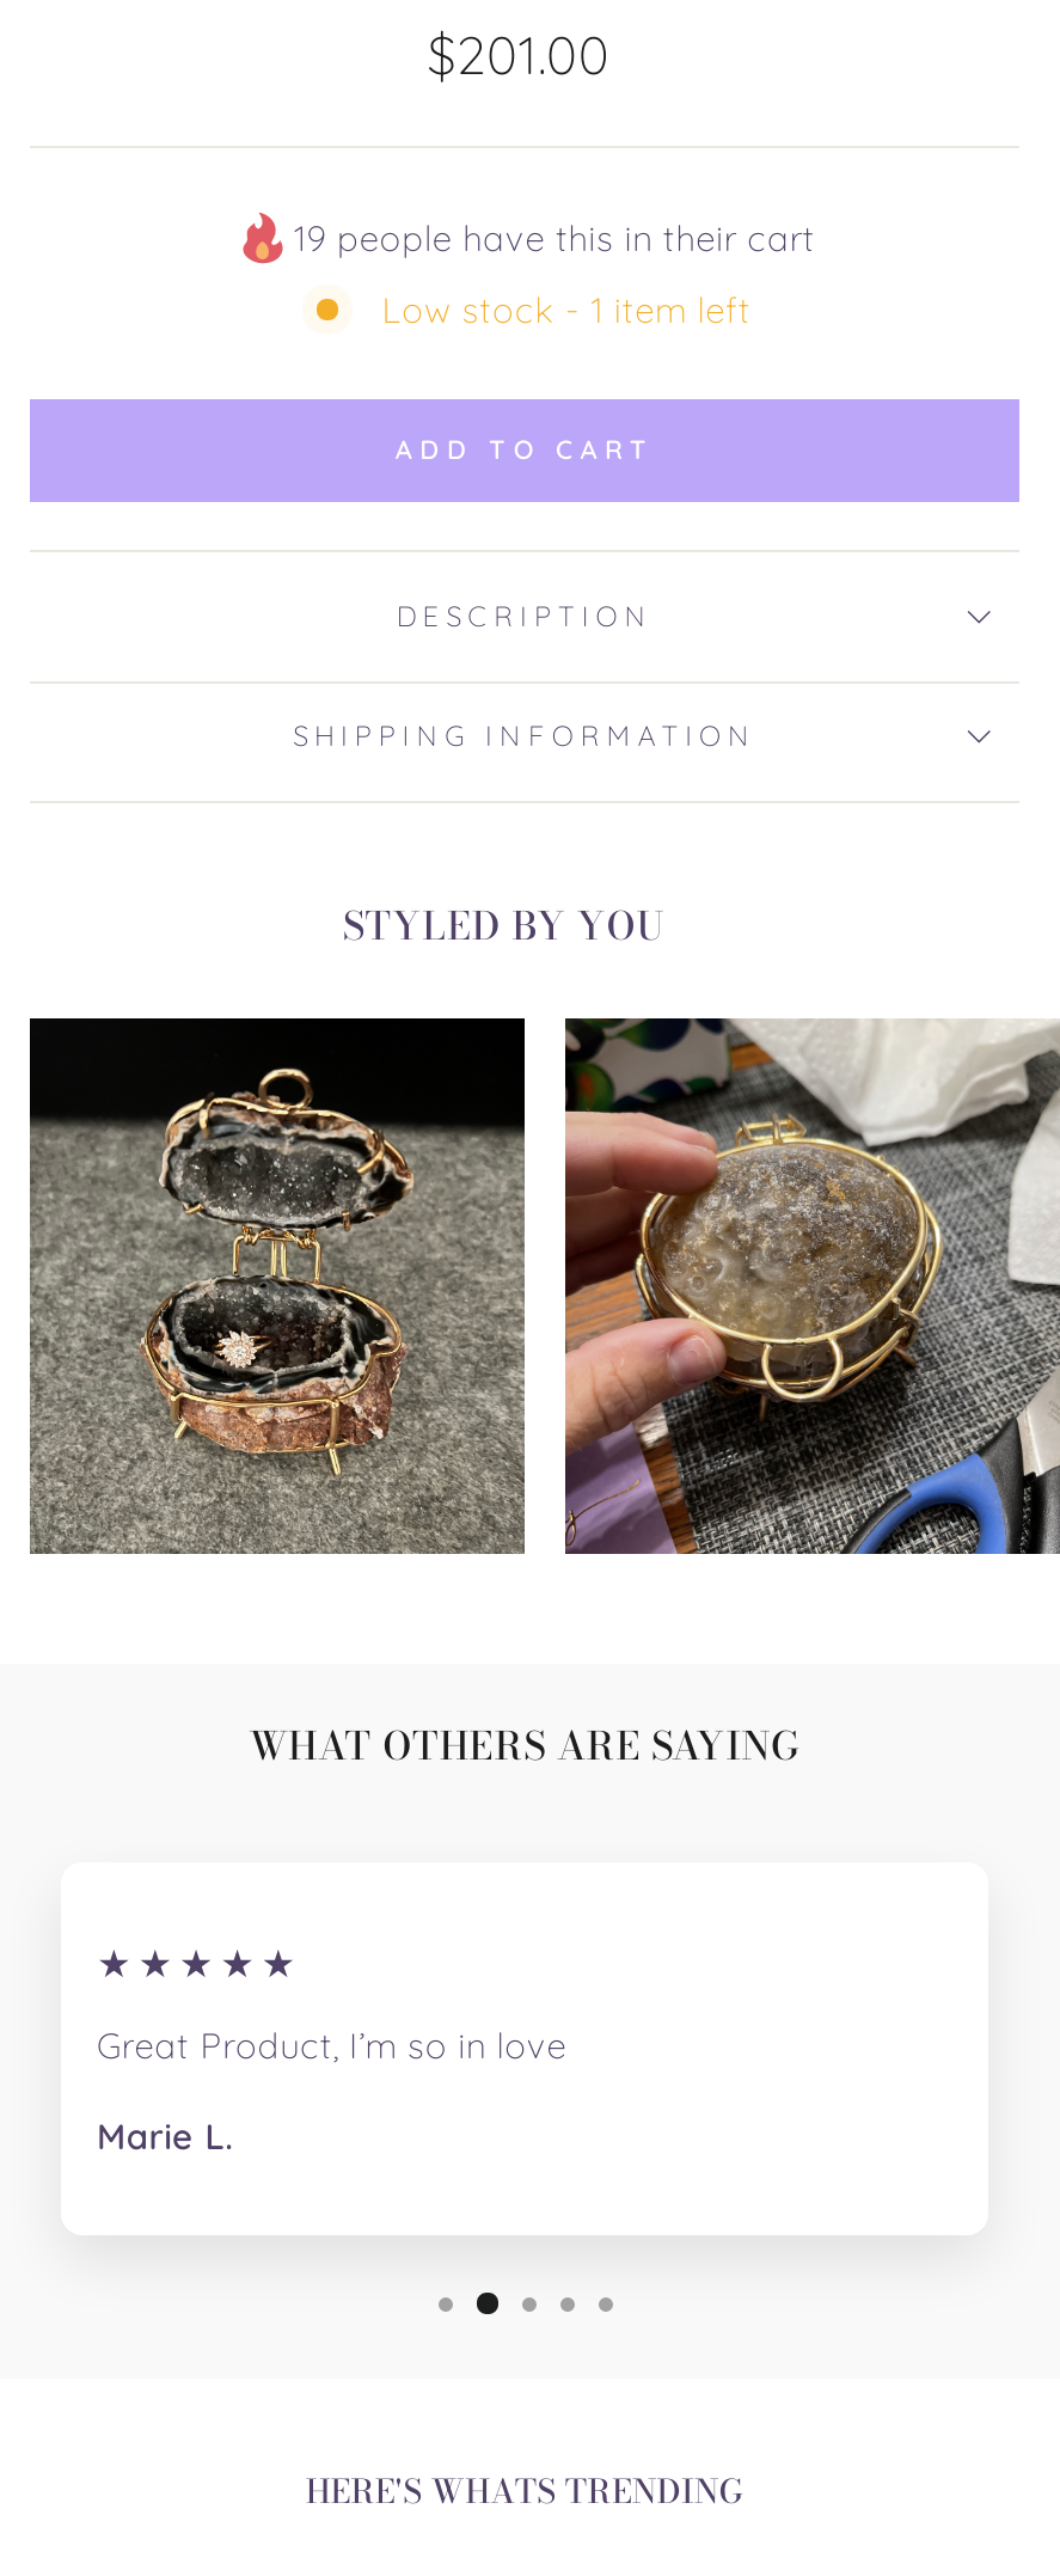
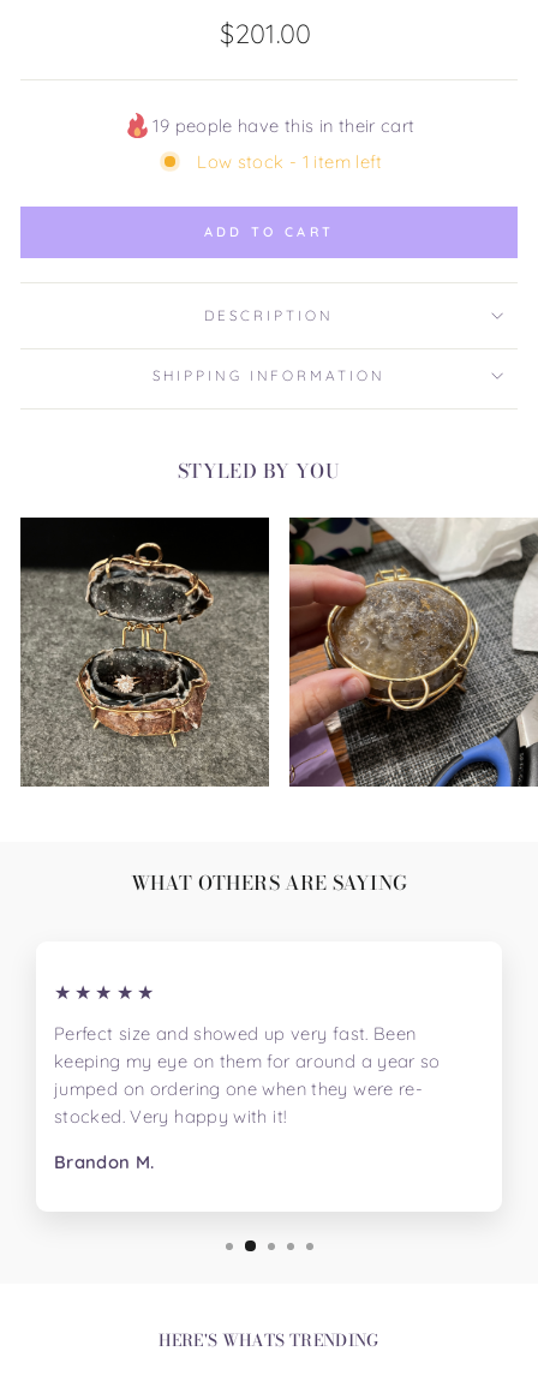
- Great Product, I’m so in love
+ Perfect size and showed up very fast. Been
+ keeping my eye on them for around a year so
+ jumped on ordering one when they were re-
+ stocked. Very happy with it!

- Marie L.
+ Brandon M.
